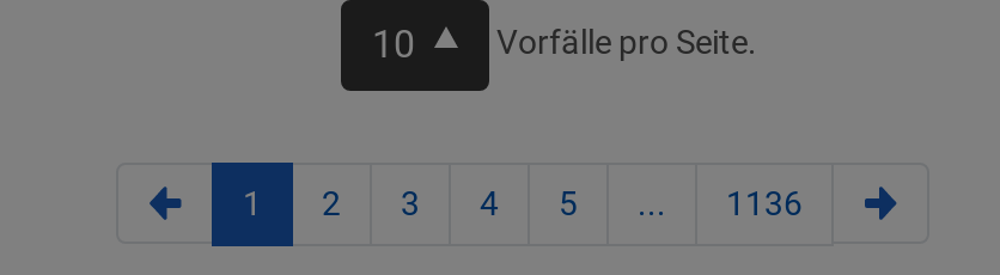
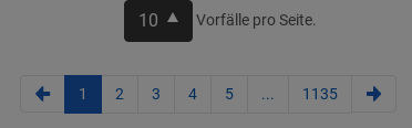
- 1136
+ 1135
